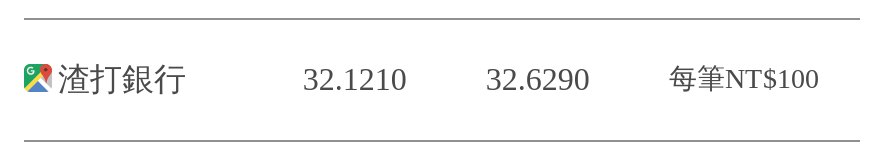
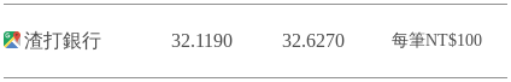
- 32.1210
+ 32.1190

- 32.6290
+ 32.6270
